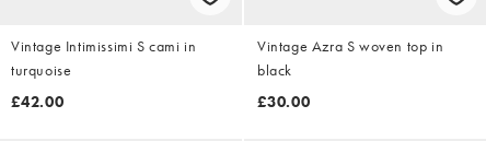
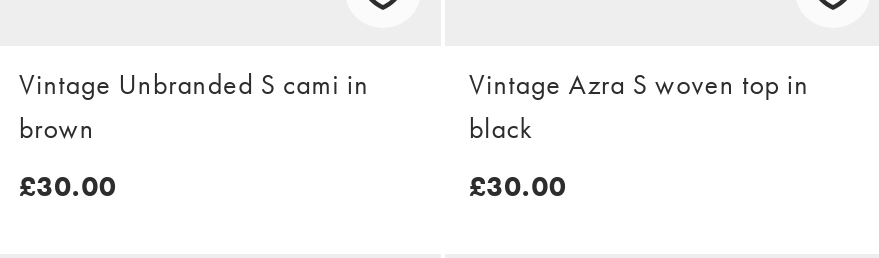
- Vintage Intimissimi S cami in
- turquoise
+ Vintage Unbranded S cami in
+ brown

- £42.00
+ £30.00
